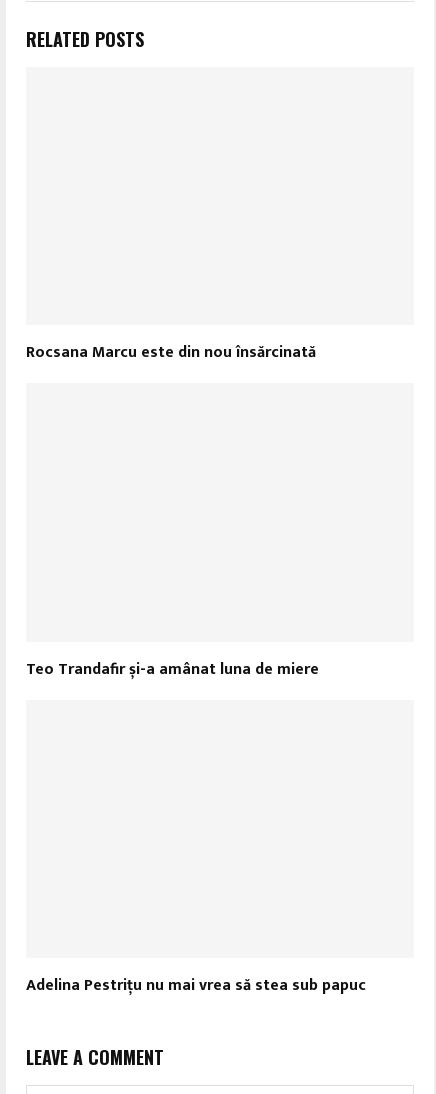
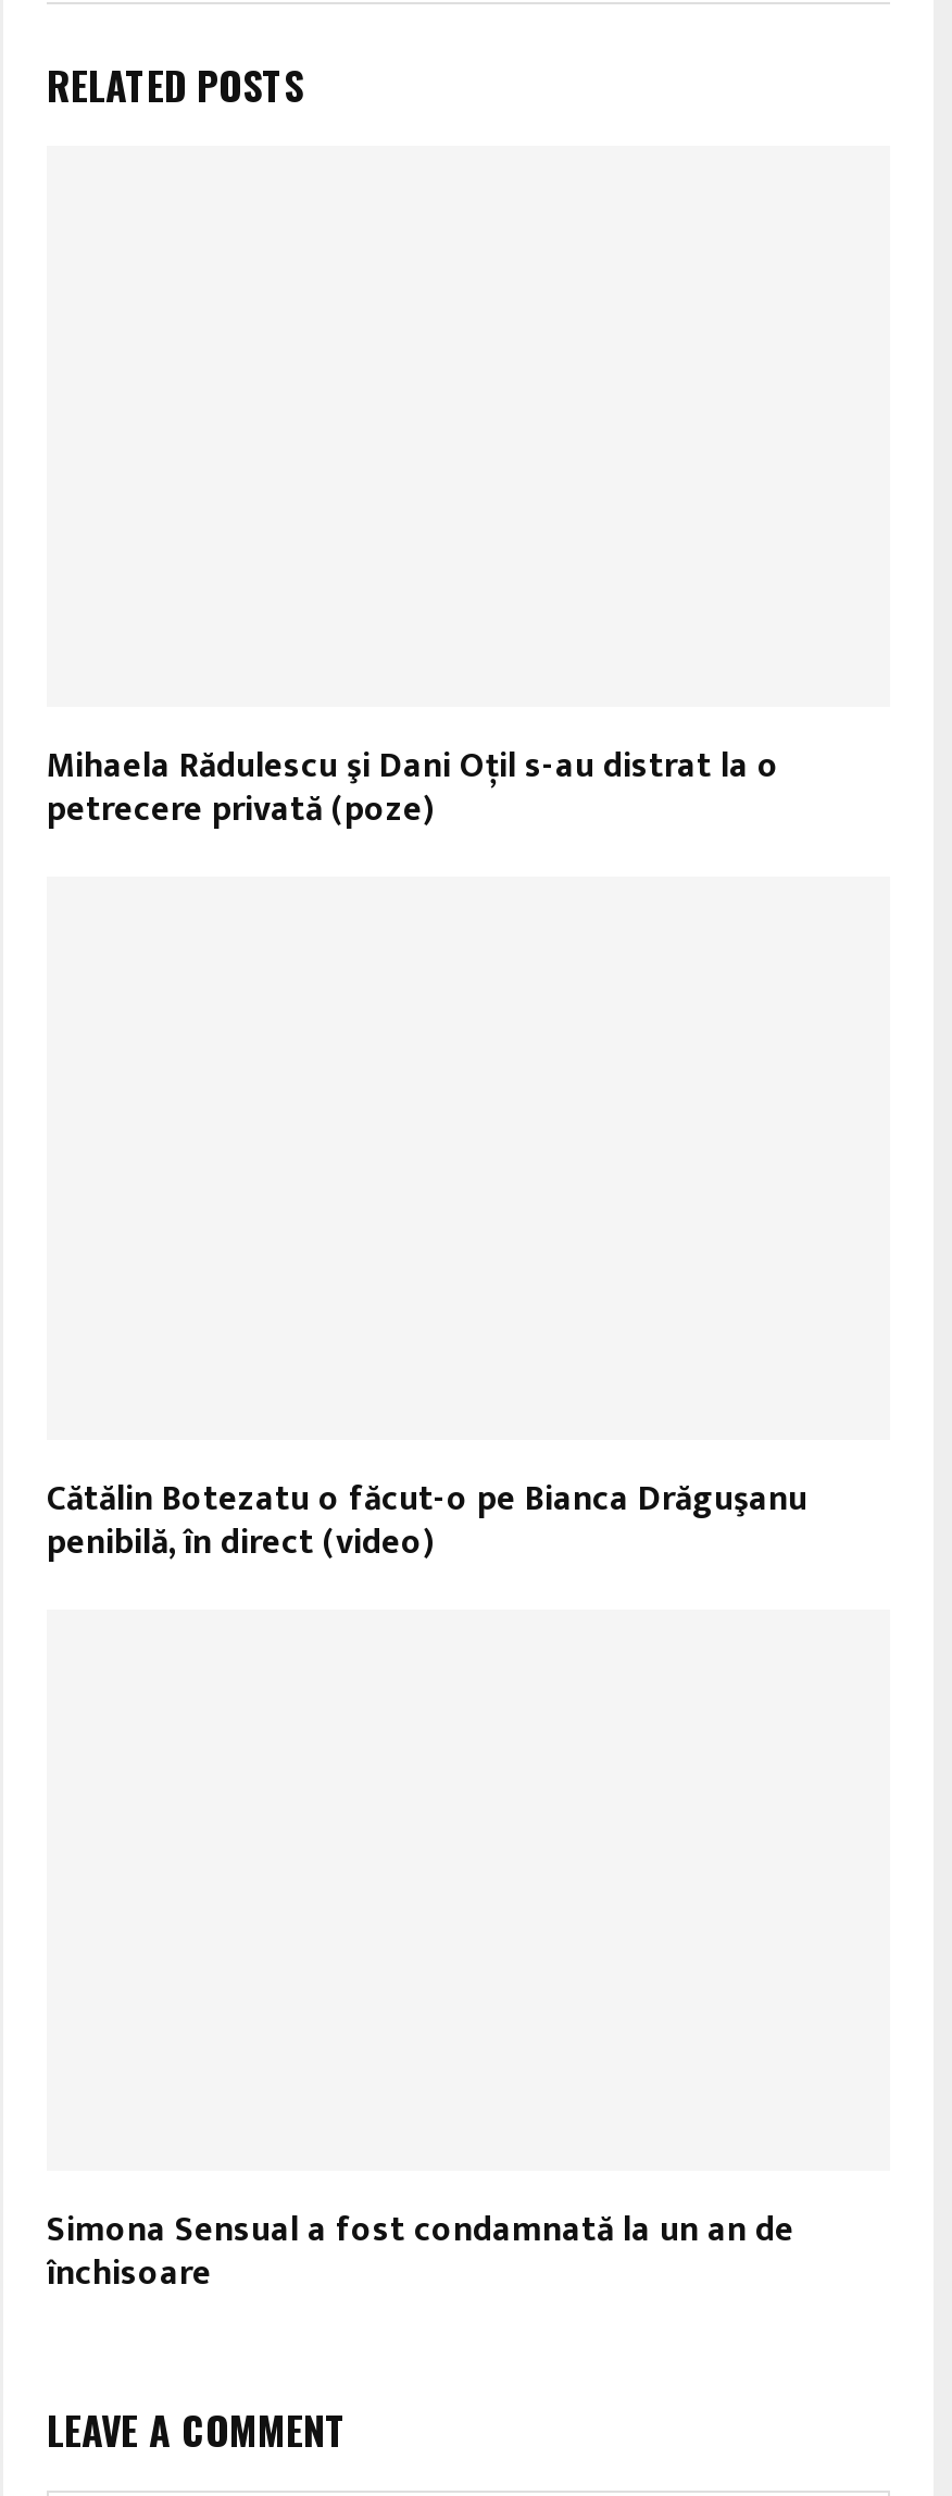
- Rocsana Marcu este din nou însărcinată
+ Mihaela Rădulescu şi Dani Oţil s-au distrat la o
+ petrecere privată (poze)

- Teo Trandafir și-a amânat luna de miere
+ Cătălin Botezatu o făcut-o pe Bianca Drăguşanu
+ penibilă, în direct (video)

- Adelina Pestrițu nu mai vrea să stea sub papuc
+ Simona Sensual a fost condamnată la un an de
+ închisoare
